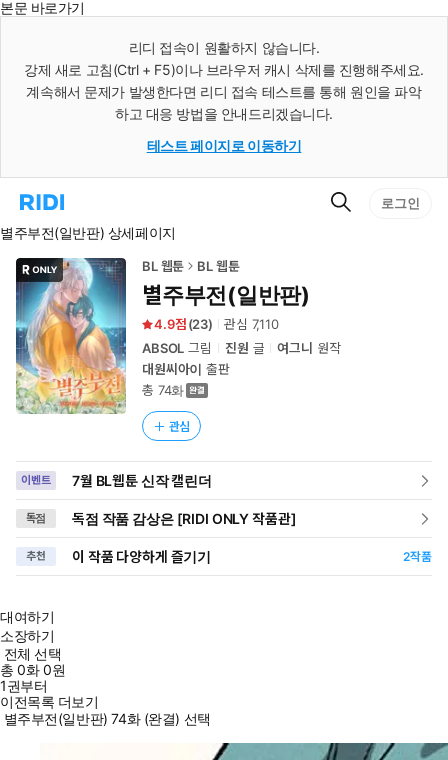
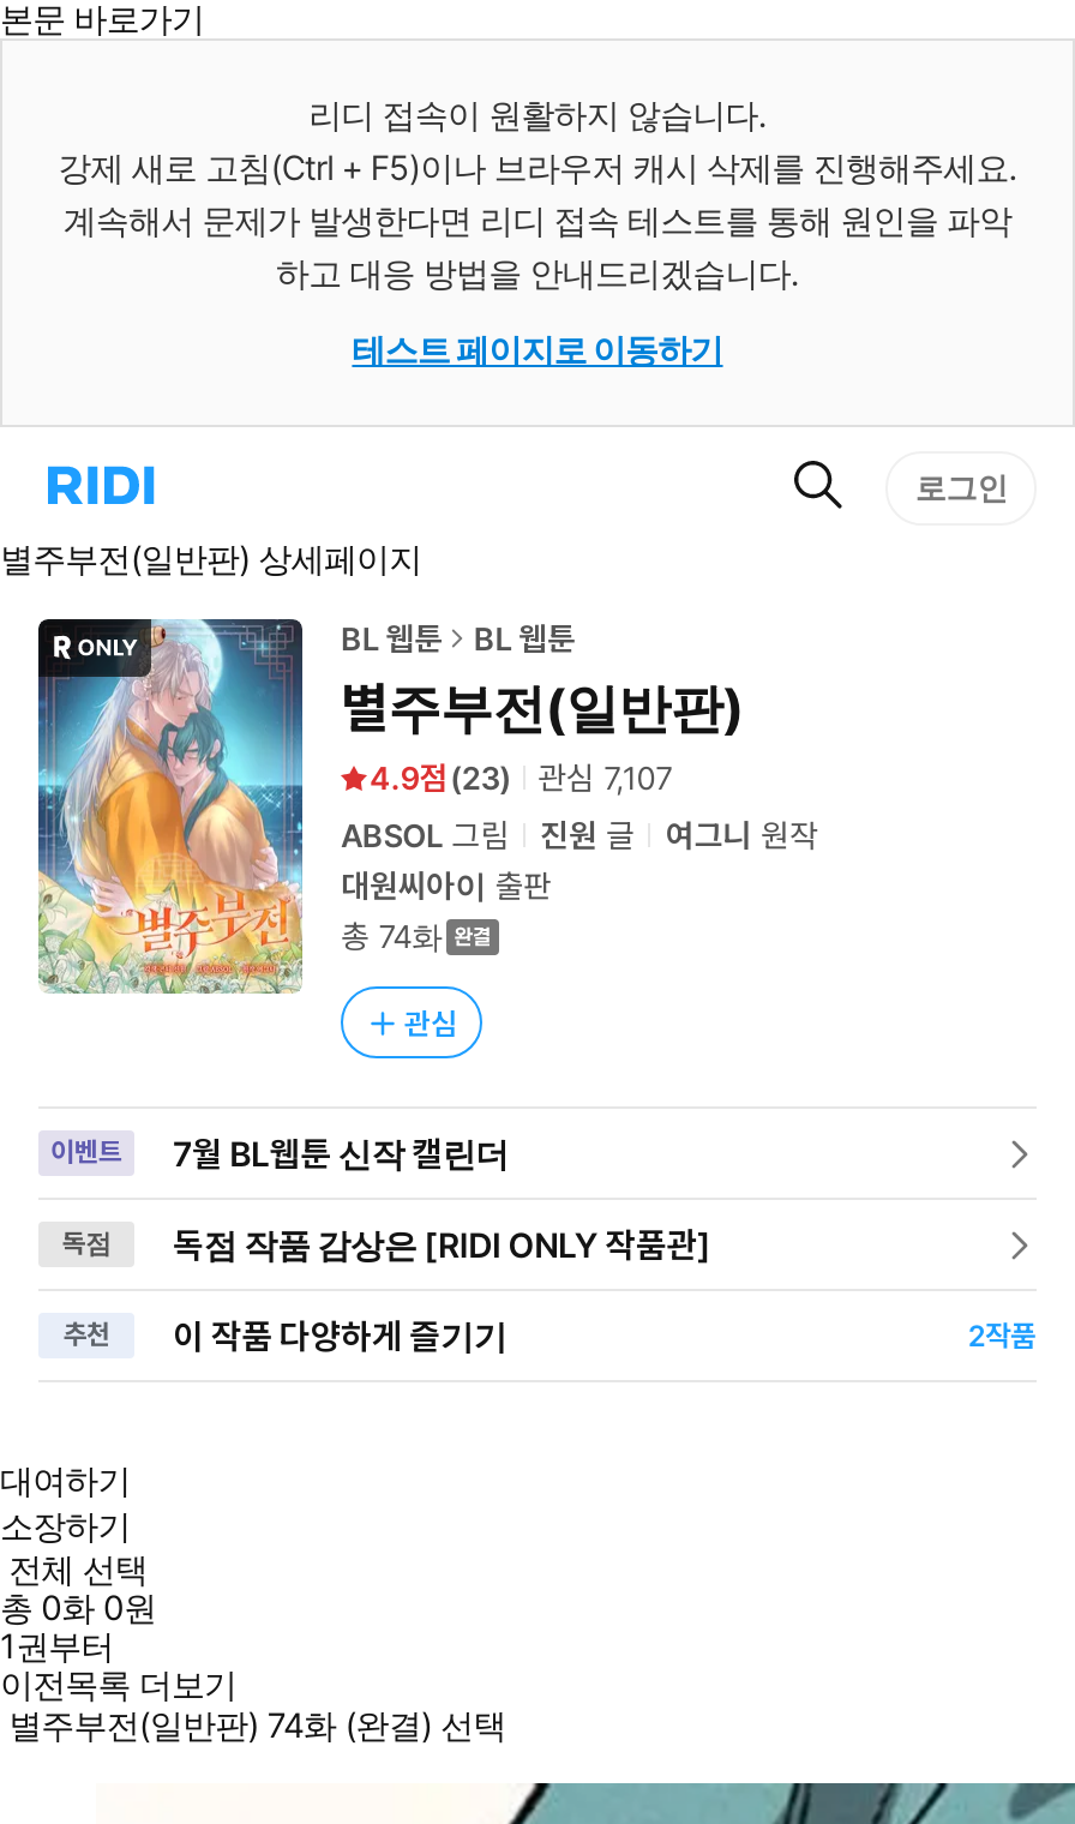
- 4.9 (23) 관심 7,110
+ 4.9 (23) 관심 7,107
